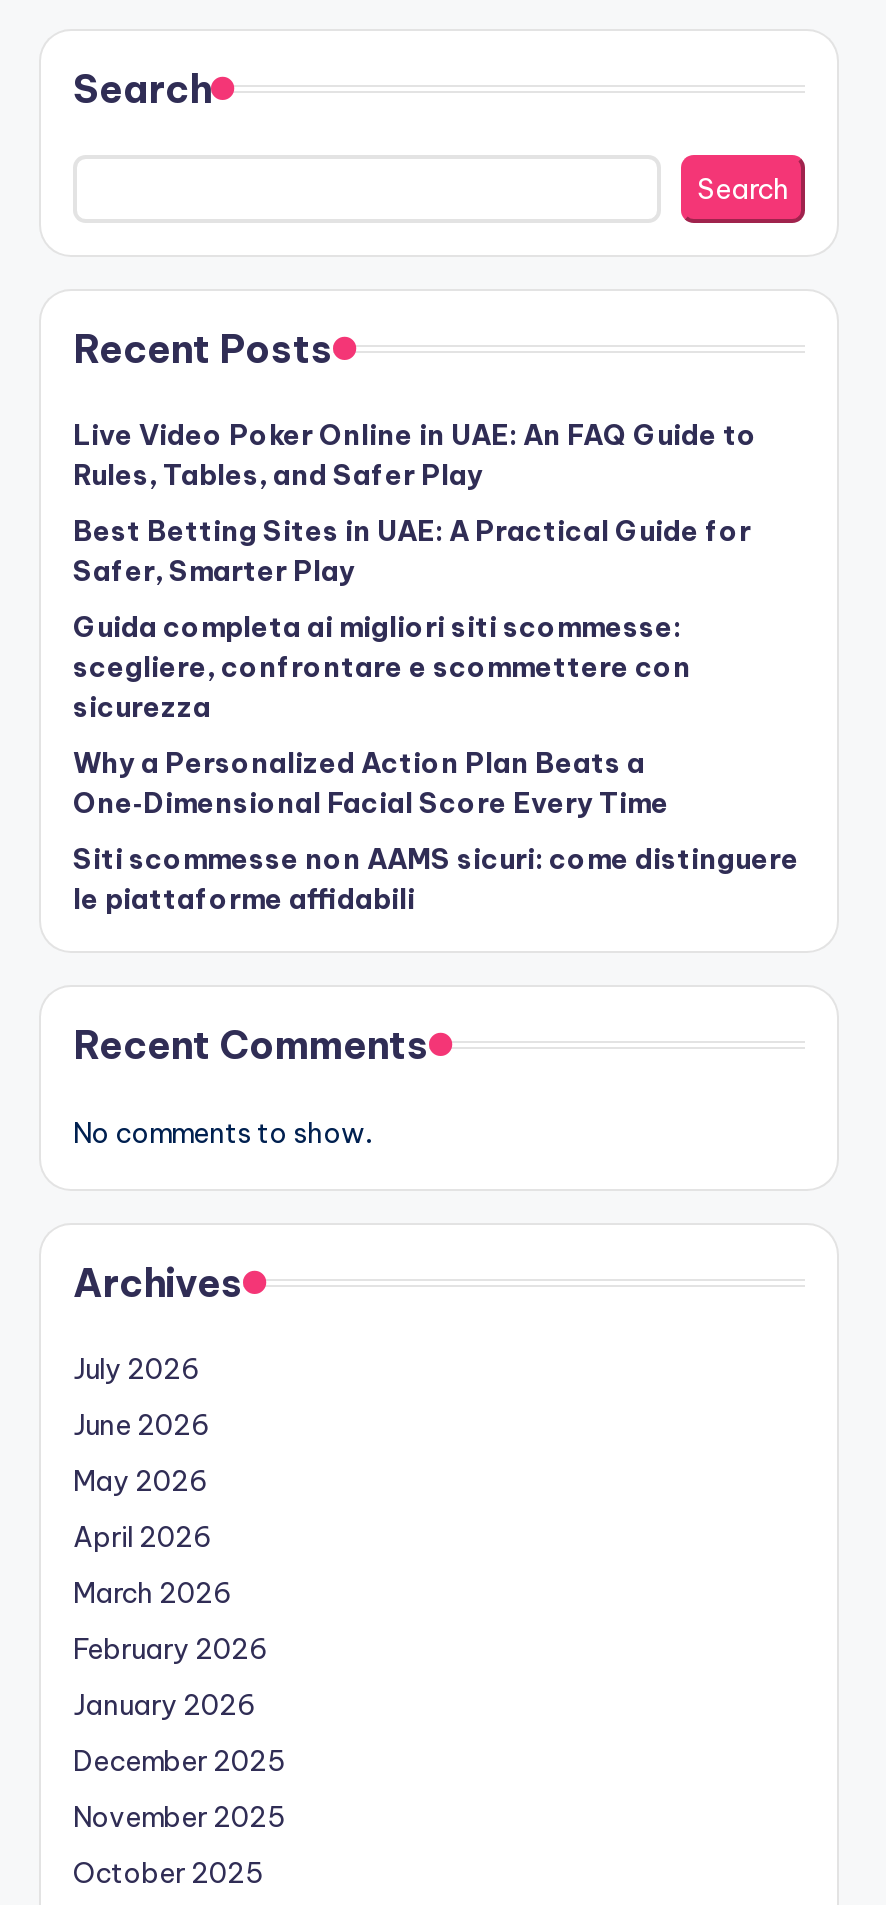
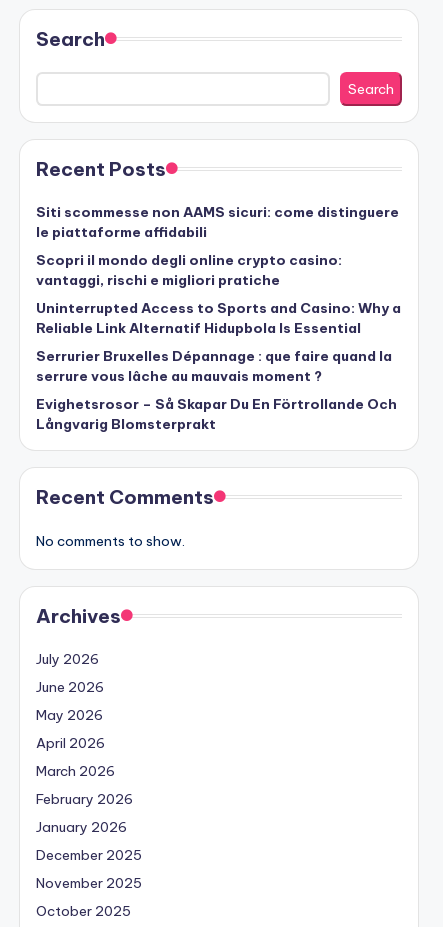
- Live Video Poker Online in UAE: An FAQ Guide to
- Rules, Tables, and Safer Play
- Best Betting Sites in UAE: A Practical Guide for
- Safer, Smarter Play
- Guida completa ai migliori siti scommesse:
- scegliere, confrontare e scommettere con
- sicurezza
- Why a Personalized Action Plan Beats a
- One‑Dimensional Facial Score Every Time

moved up: Siti scommesse non AAMS sicuri: come distinguere | le piattaforme affidabili

+ Scopri il mondo degli online crypto casino:
+ vantaggi, rischi e migliori pratiche
+ Uninterrupted Access to Sports and Casino: Why a
+ Reliable Link Alternatif Hidupbola Is Essential
+ Serrurier Bruxelles Dépannage : que faire quand la
+ serrure vous lâche au mauvais moment ?
+ Evighetsrosor – Så Skapar Du En Förtrollande Och
+ Långvarig Blomsterprakt
